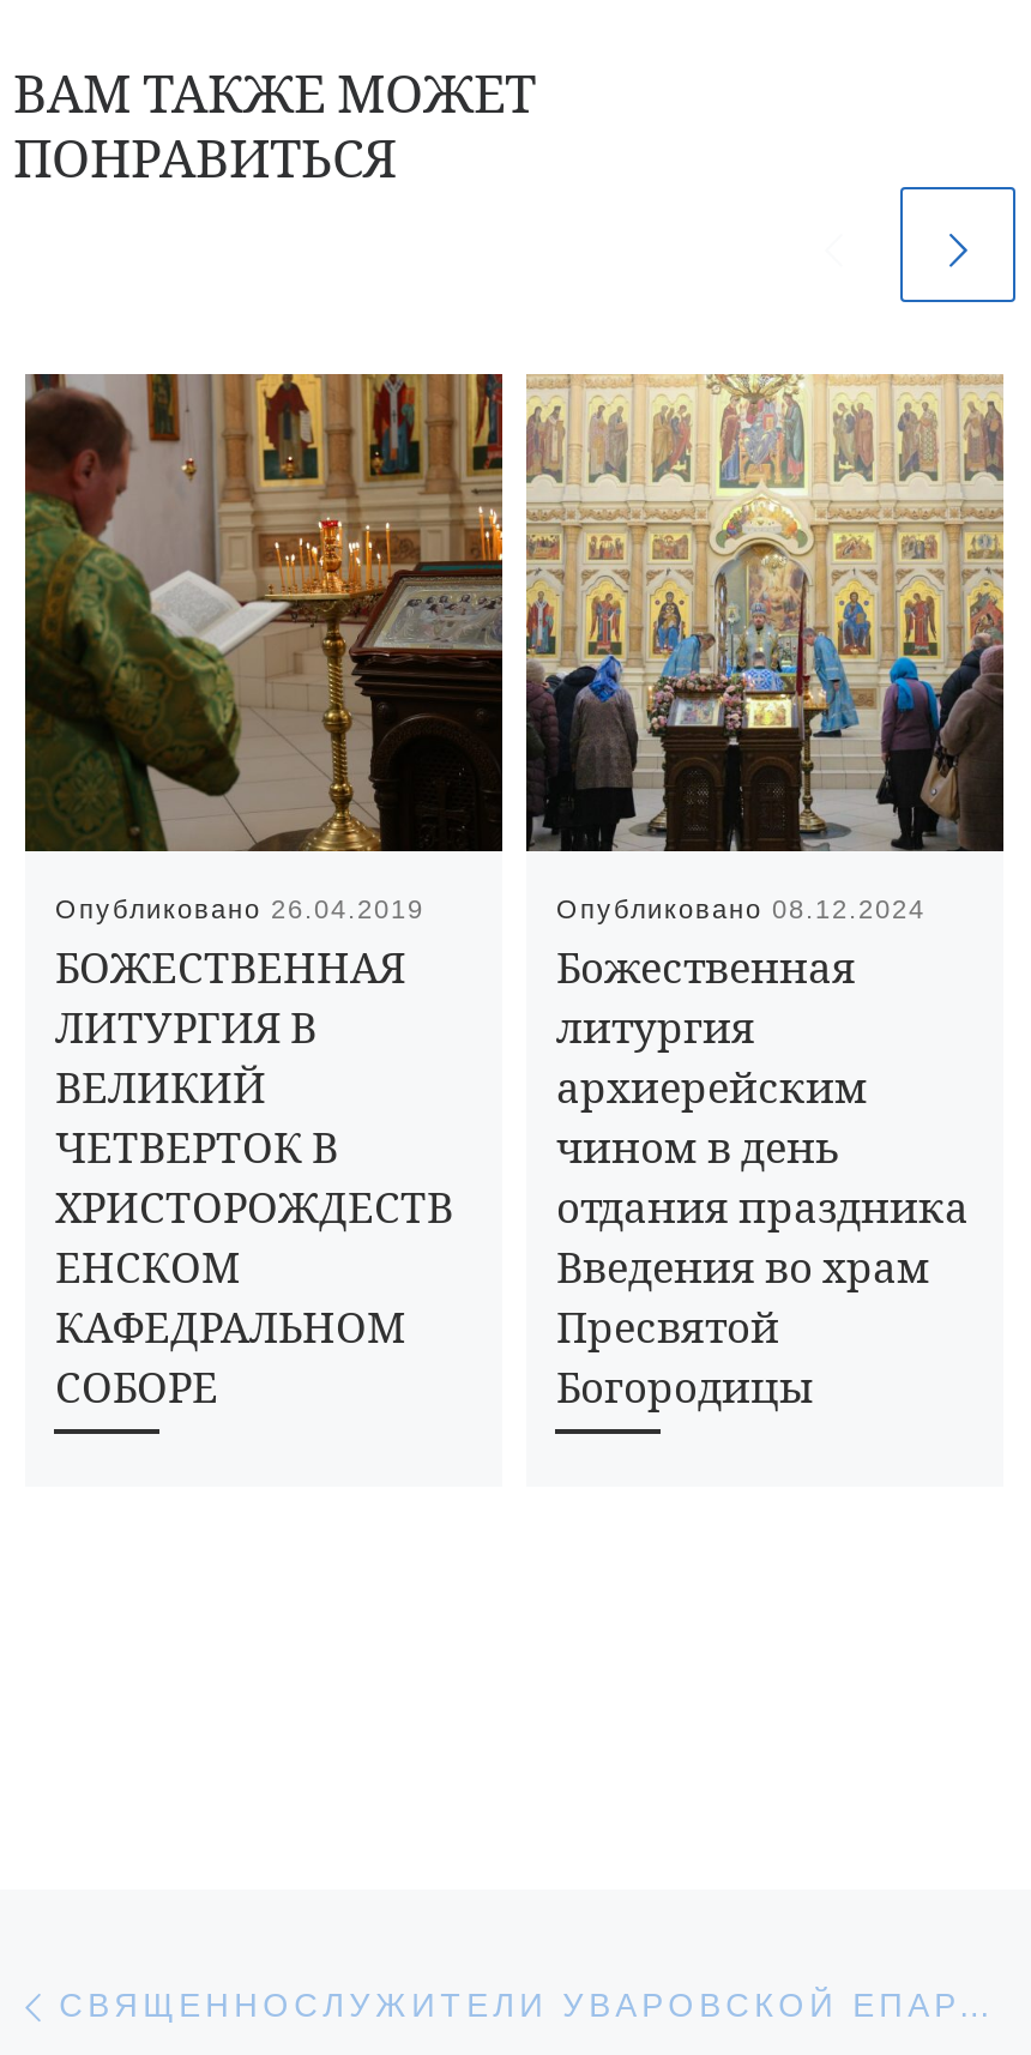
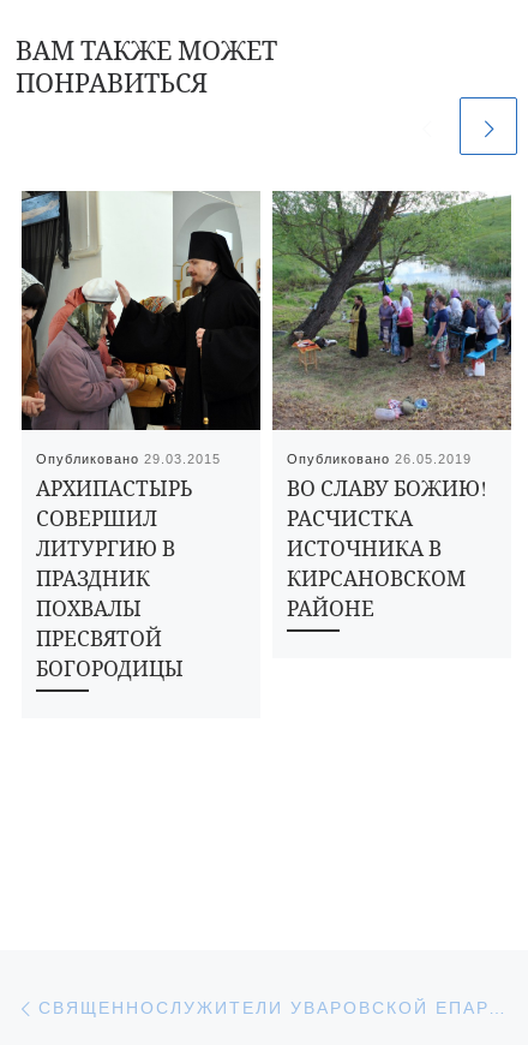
- [image]
- Опубликовано 26.04.2019
- БОЖЕСТВЕННАЯ
- ЛИТУРГИЯ В
- ВЕЛИКИЙ
- ЧЕТВЕРТОК В
- ХРИСТОРОЖДЕСТВ
- ЕНСКОМ
- КАФЕДРАЛЬНОМ
- СОБОРЕ
+ [image]
+ Опубликовано 29.03.2015
+ АРХИПАСТЫРЬ
+ СОВЕРШИЛ
+ ЛИТУРГИЮ В
+ ПРАЗДНИК
+ ПОХВАЛЫ
+ ПРЕСВЯТОЙ
+ БОГОРОДИЦЫ

- [image]
- Опубликовано 08.12.2024
- Божественная
- литургия
- архиерейским
- чином в день
- отдания праздника
- Введения во храм
- Пресвятой
- Богородицы
+ [image]
+ Опубликовано 26.05.2019
+ ВО СЛАВУ БОЖИЮ!
+ РАСЧИСТКА
+ ИСТОЧНИКА В
+ КИРСАНОВСКОМ
+ РАЙОНЕ
